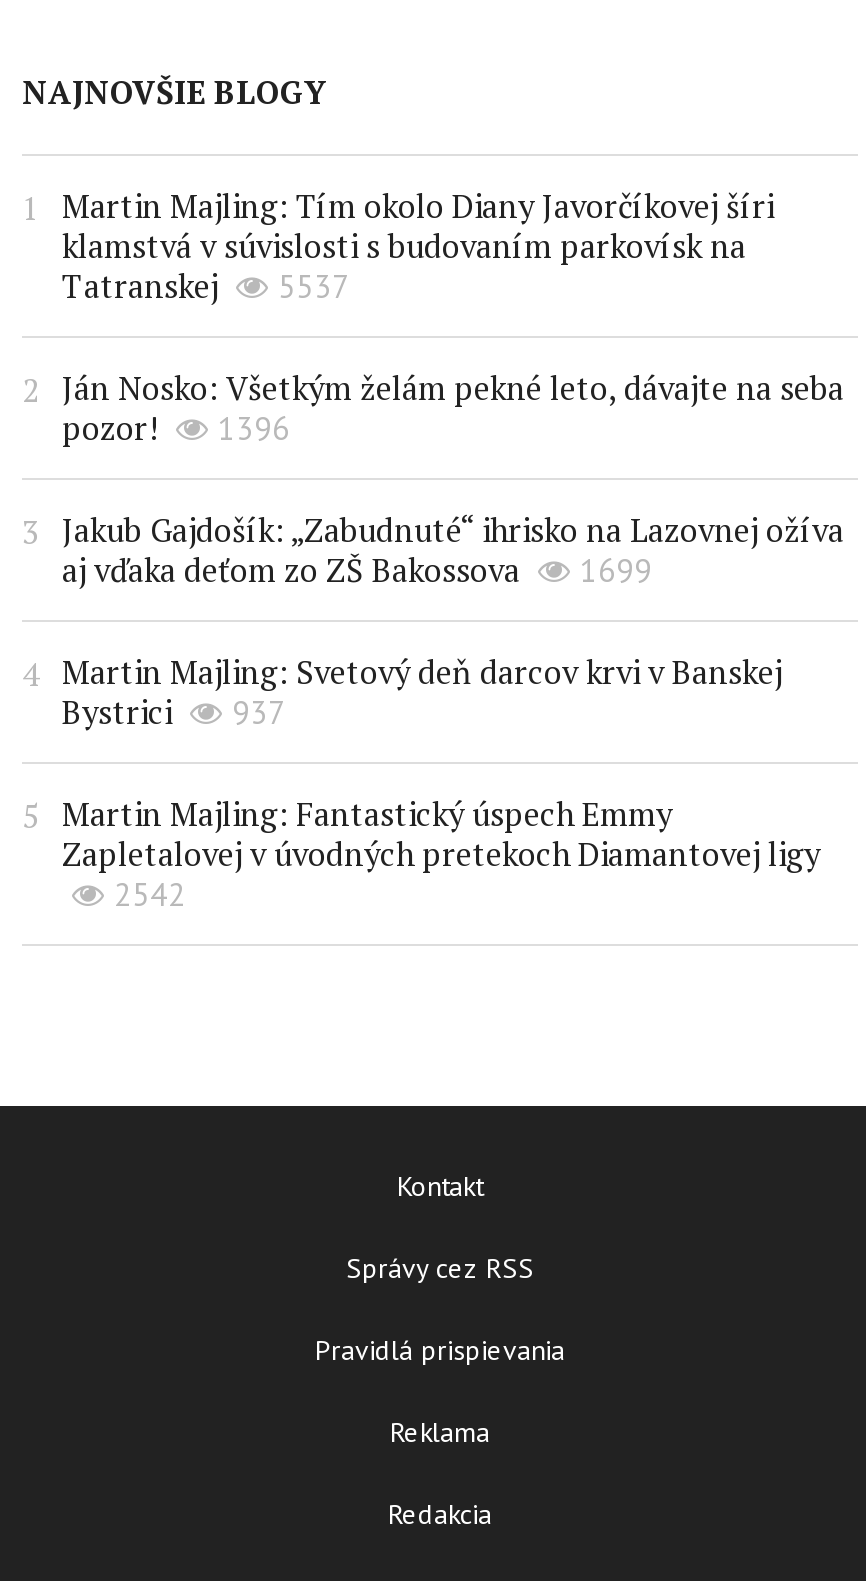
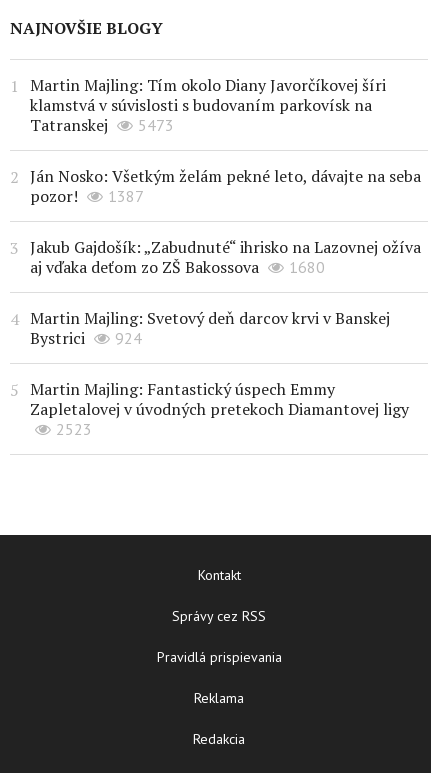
- Tatranskej 5537
+ Tatranskej 5473

- pozor! 1396
+ pozor! 1387

- aj vďaka deťom zo ZŠ Bakossova 1699
+ aj vďaka deťom zo ZŠ Bakossova 1680

- Bystrici 937
+ Bystrici 924

- 2542
+ 2523
